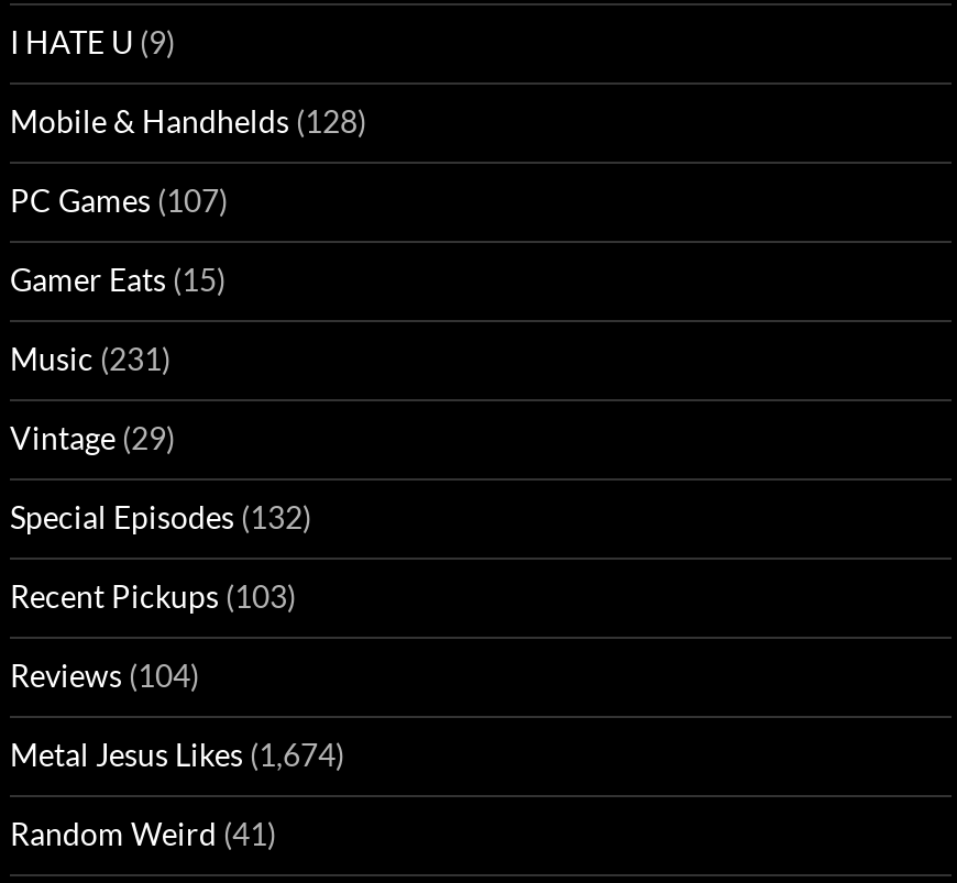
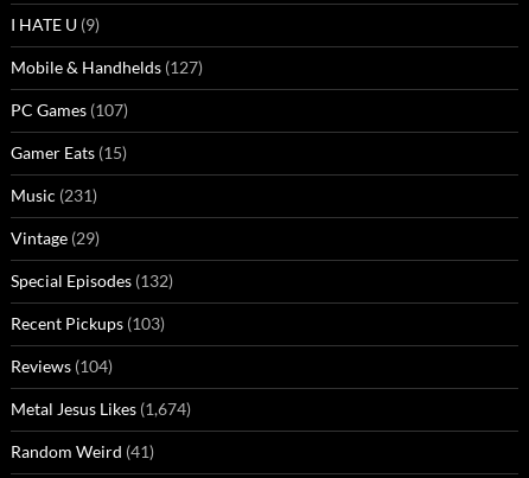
- Mobile & Handhelds (128)
+ Mobile & Handhelds (127)
